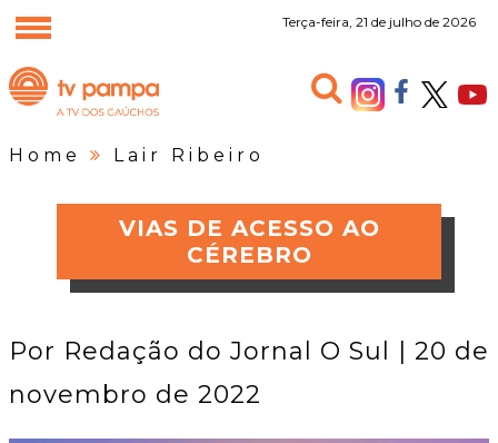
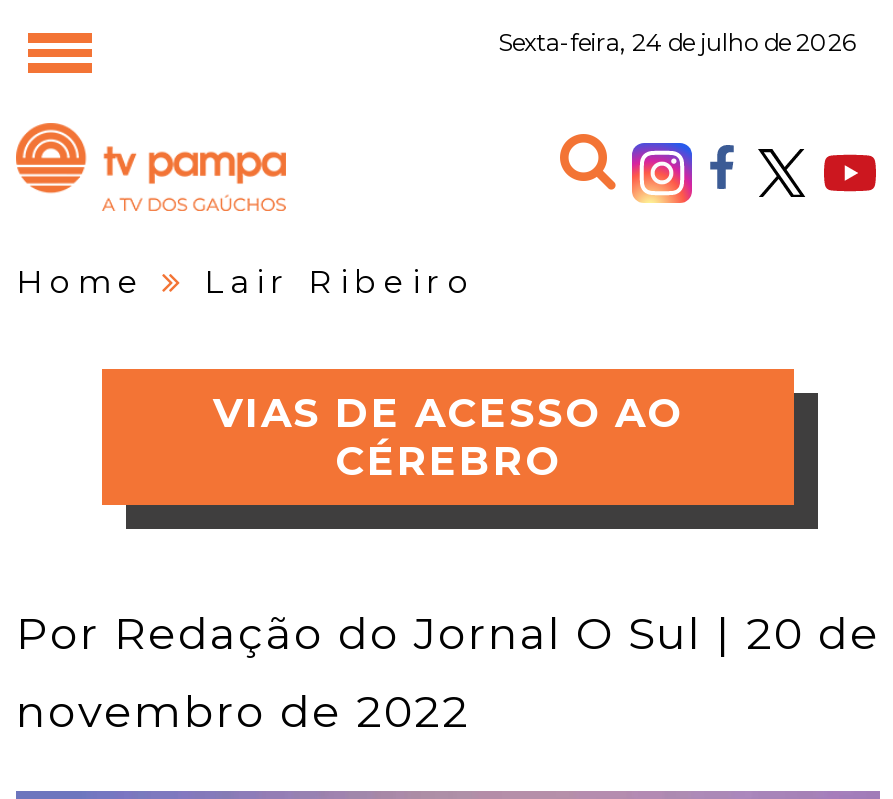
- Terça-feira, 21 de julho de 2026
+ Sexta-feira, 24 de julho de 2026
